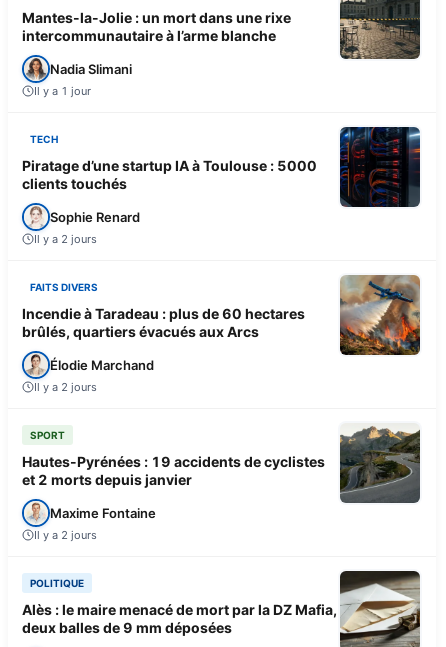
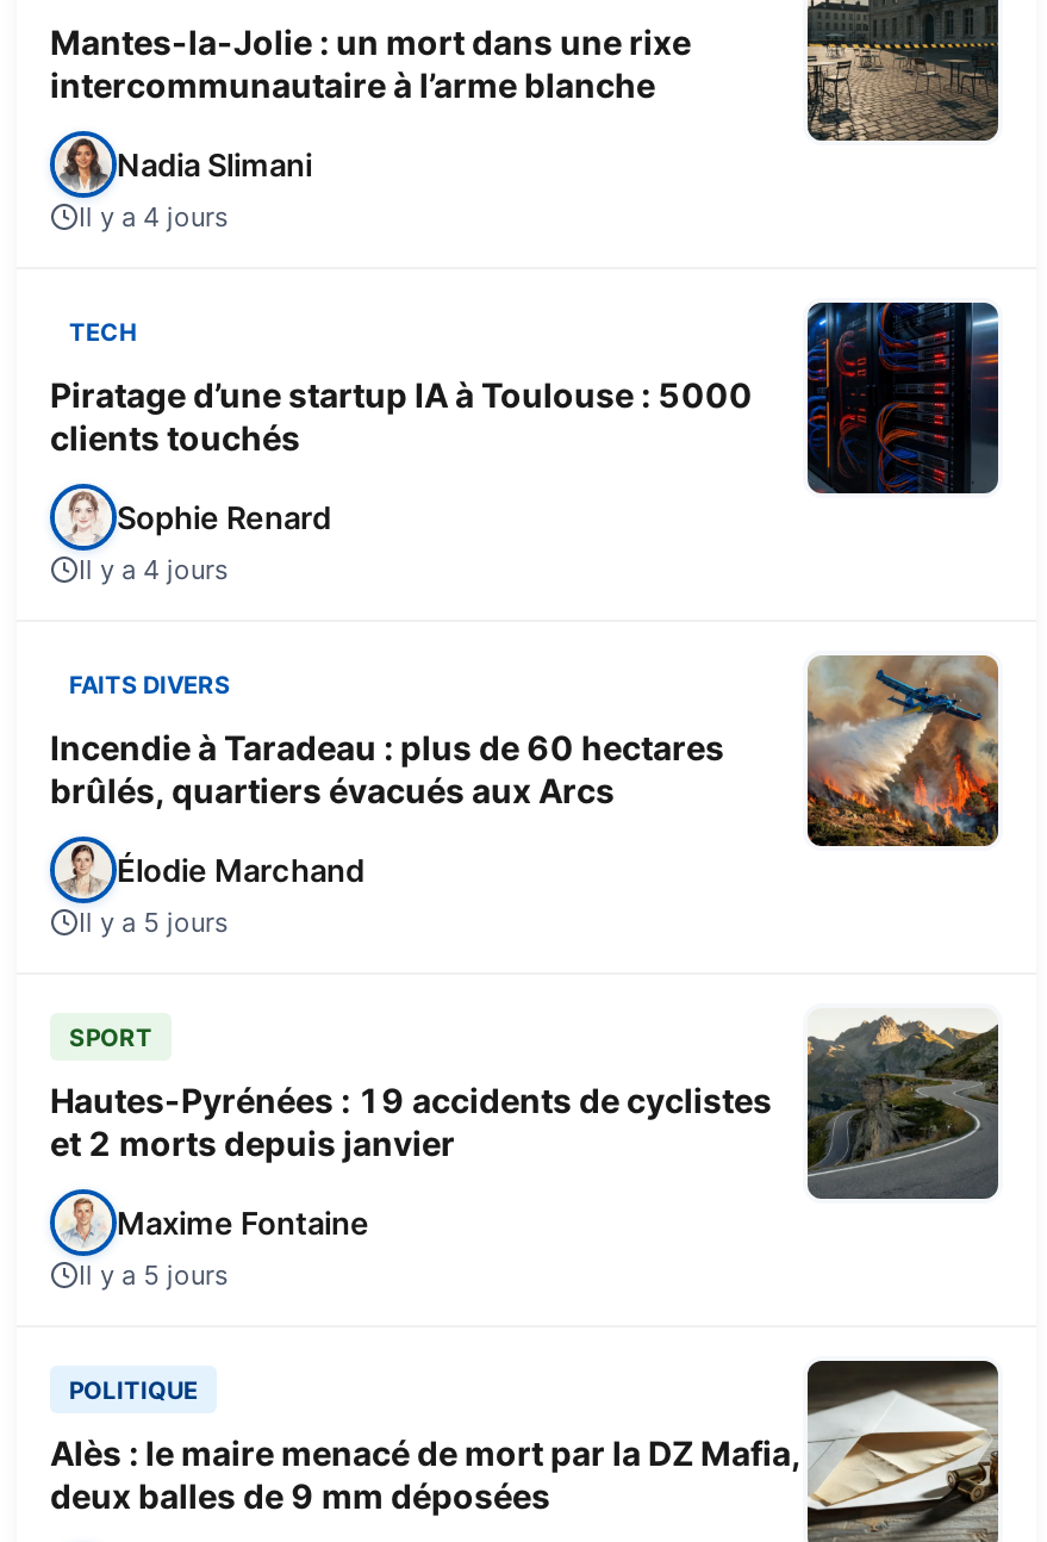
- Il y a 1 jour
+ Il y a 4 jours

- Il y a 2 jours
+ Il y a 4 jours

- Il y a 2 jours
+ Il y a 5 jours

- Il y a 2 jours
+ Il y a 5 jours
